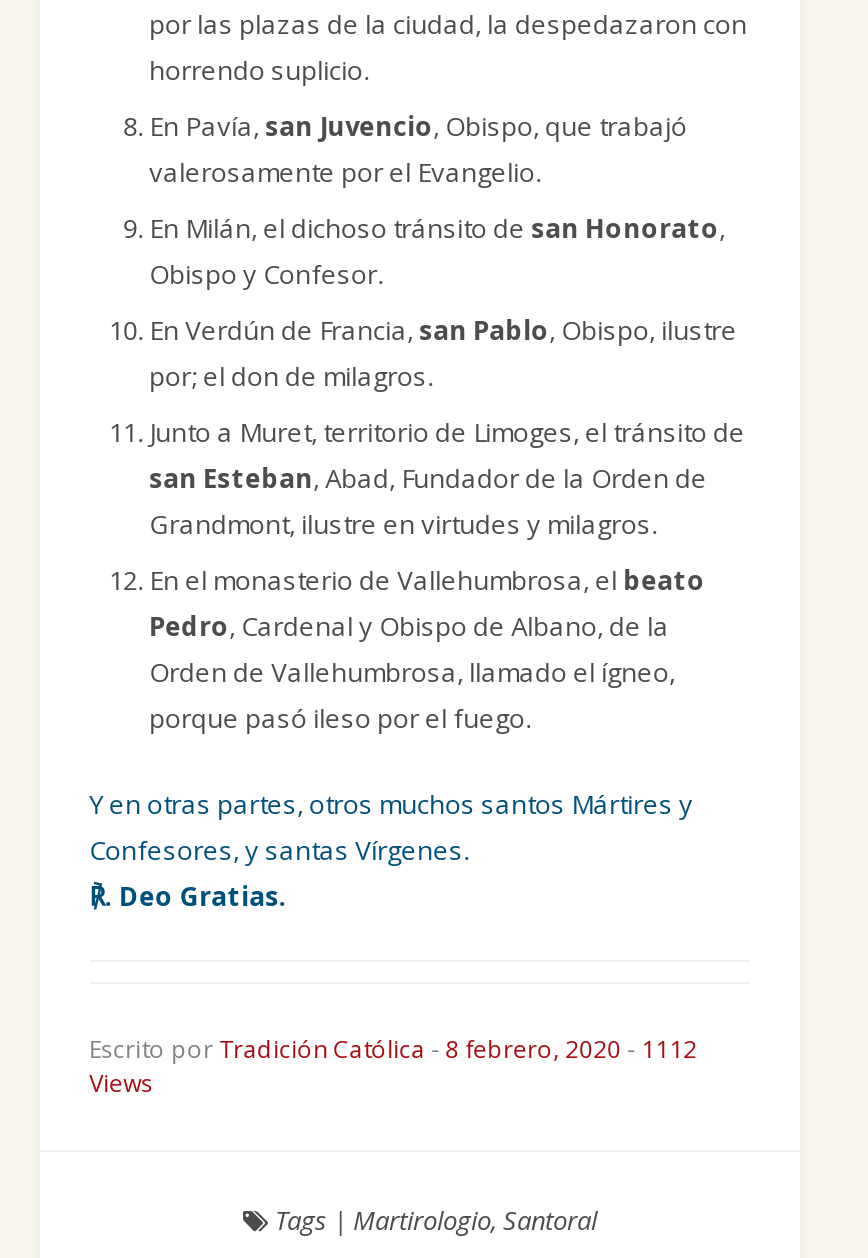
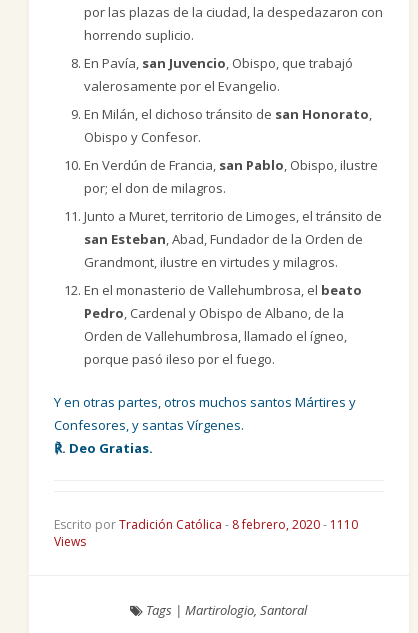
- Escrito por Tradición Católica - 8 febrero, 2020 - 1112
+ Escrito por Tradición Católica - 8 febrero, 2020 - 1110
